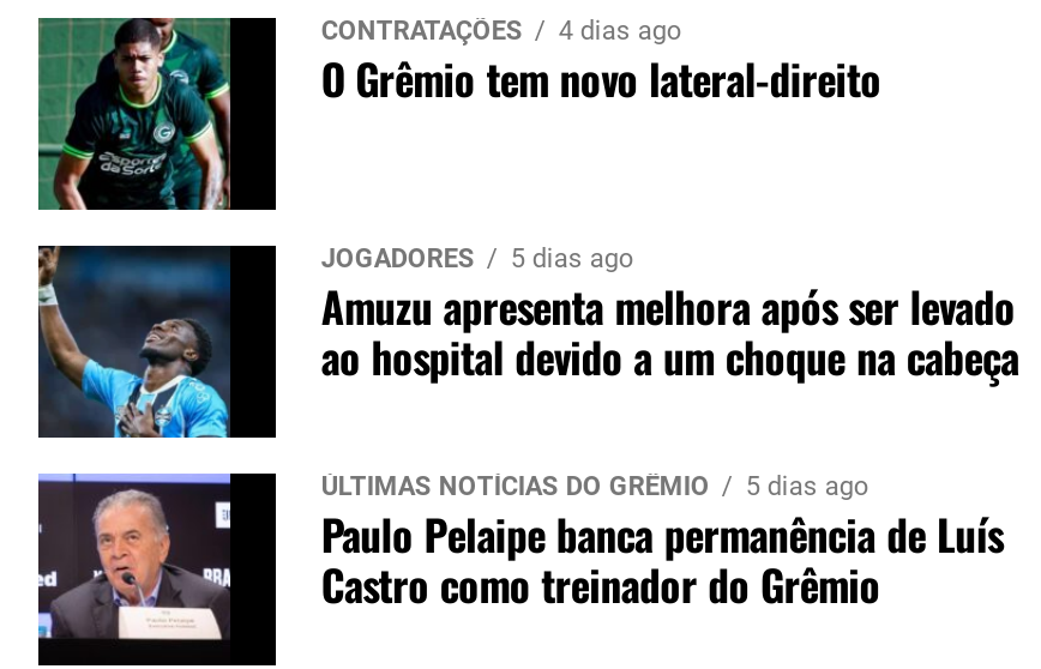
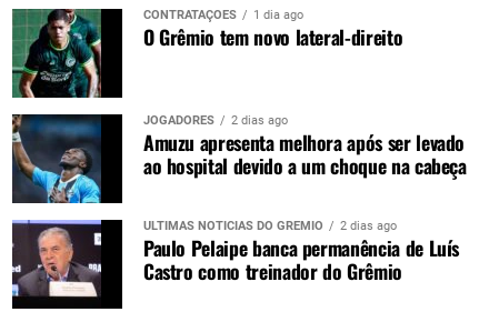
- CONTRATAÇÕES 4 dias ago
+ CONTRATAÇÕES 1 dia ago

- JOGADORES 5 dias ago
+ JOGADORES 2 dias ago

- ÚLTIMAS NOTÍCIAS DO GRÊMIO 5 dias ago
+ ÚLTIMAS NOTÍCIAS DO GRÊMIO 2 dias ago
